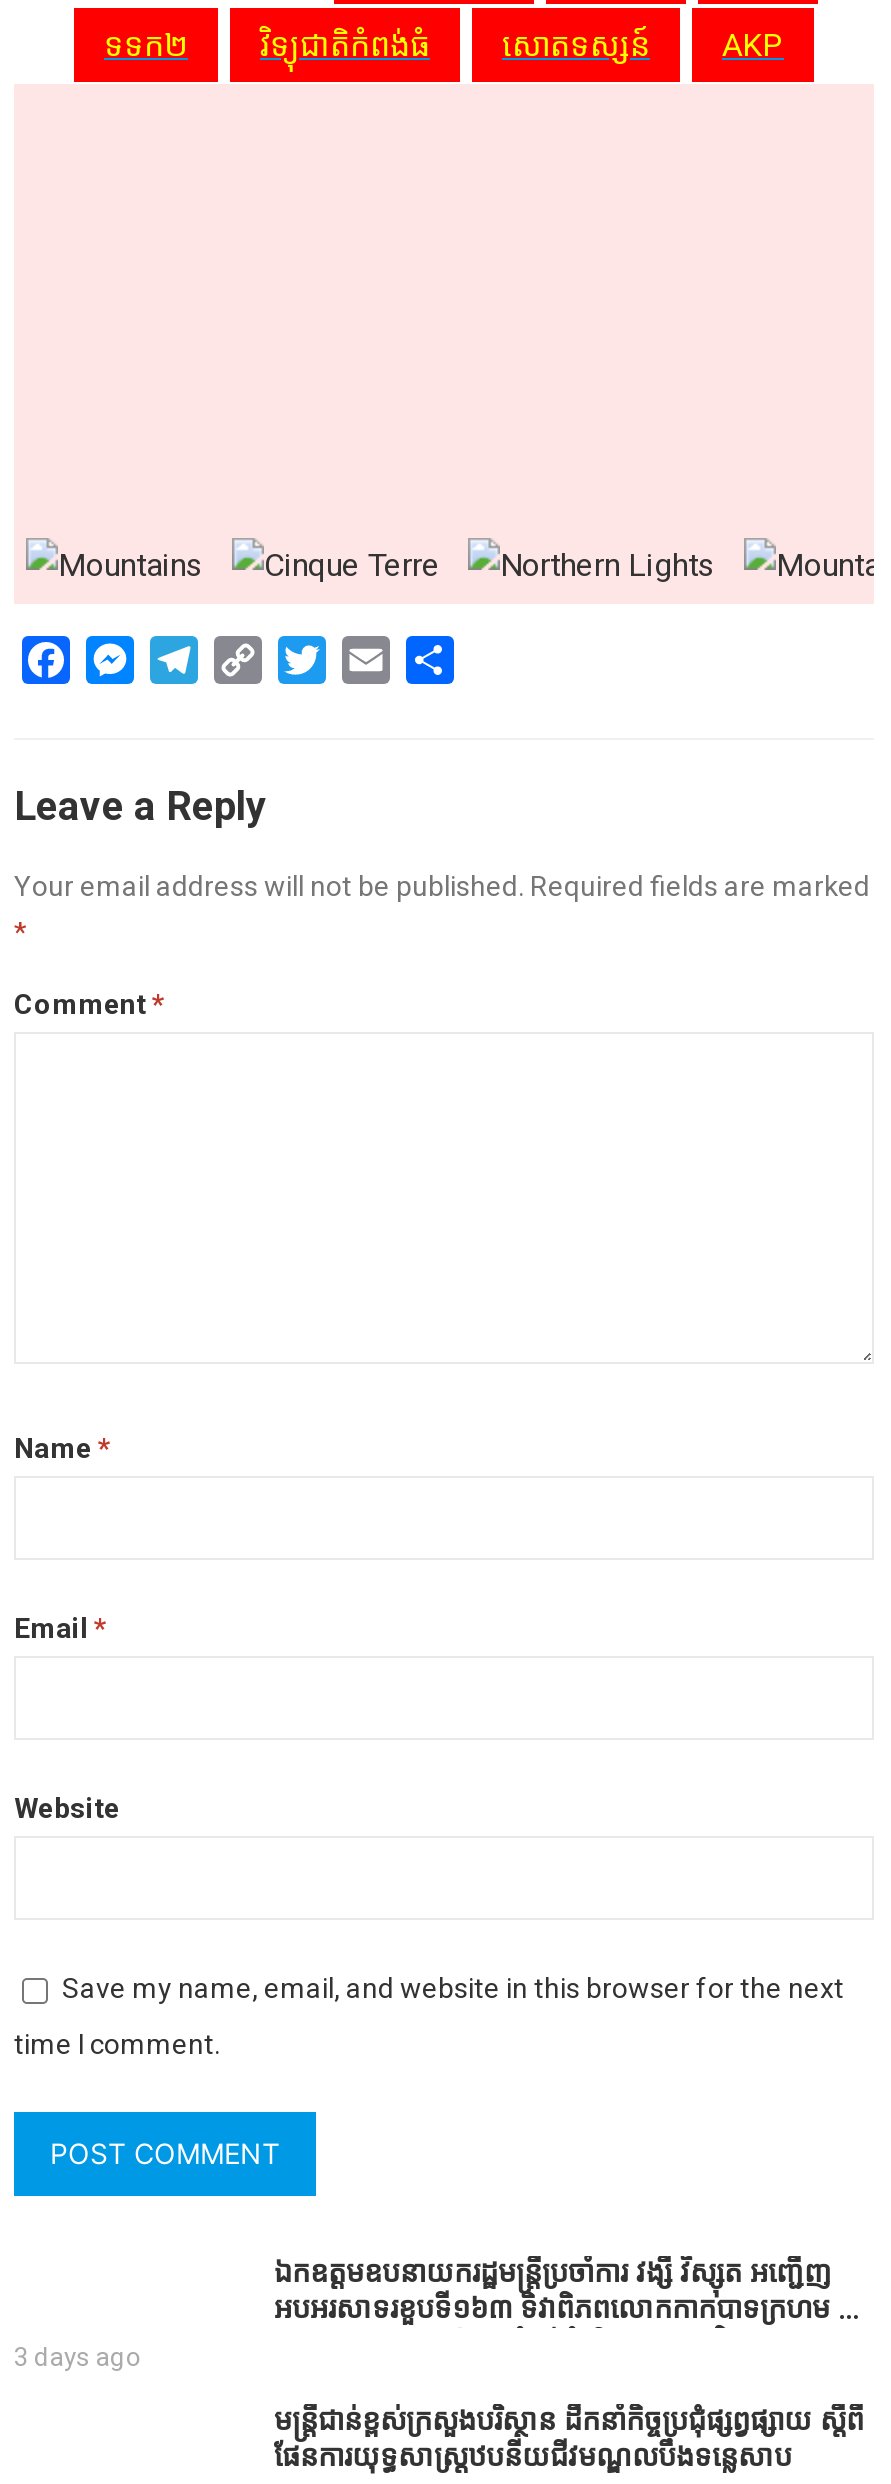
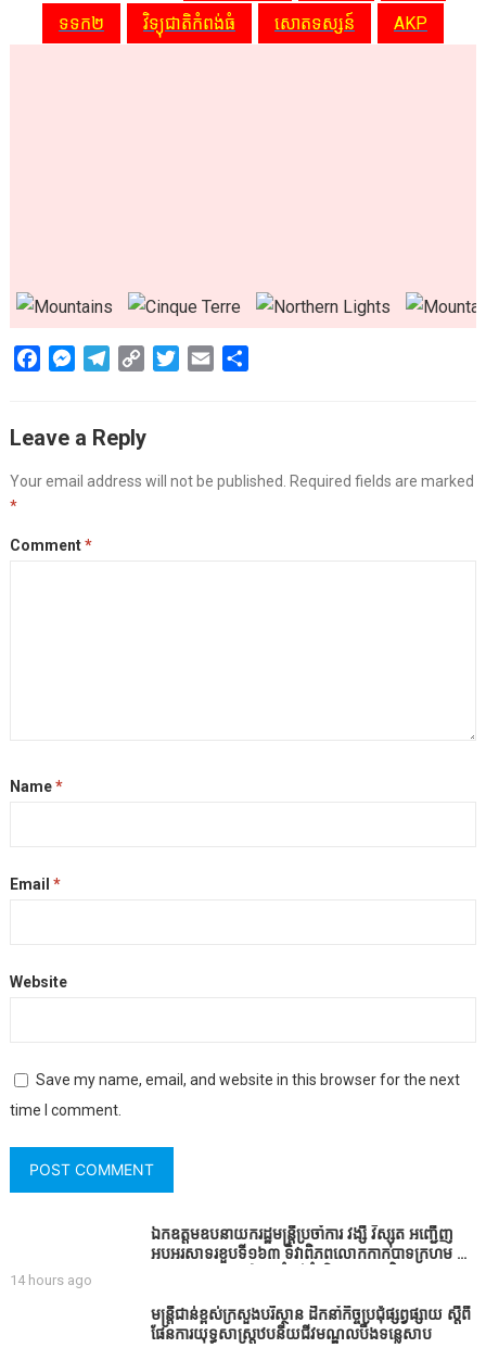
- 3 days ago
+ 14 hours ago
